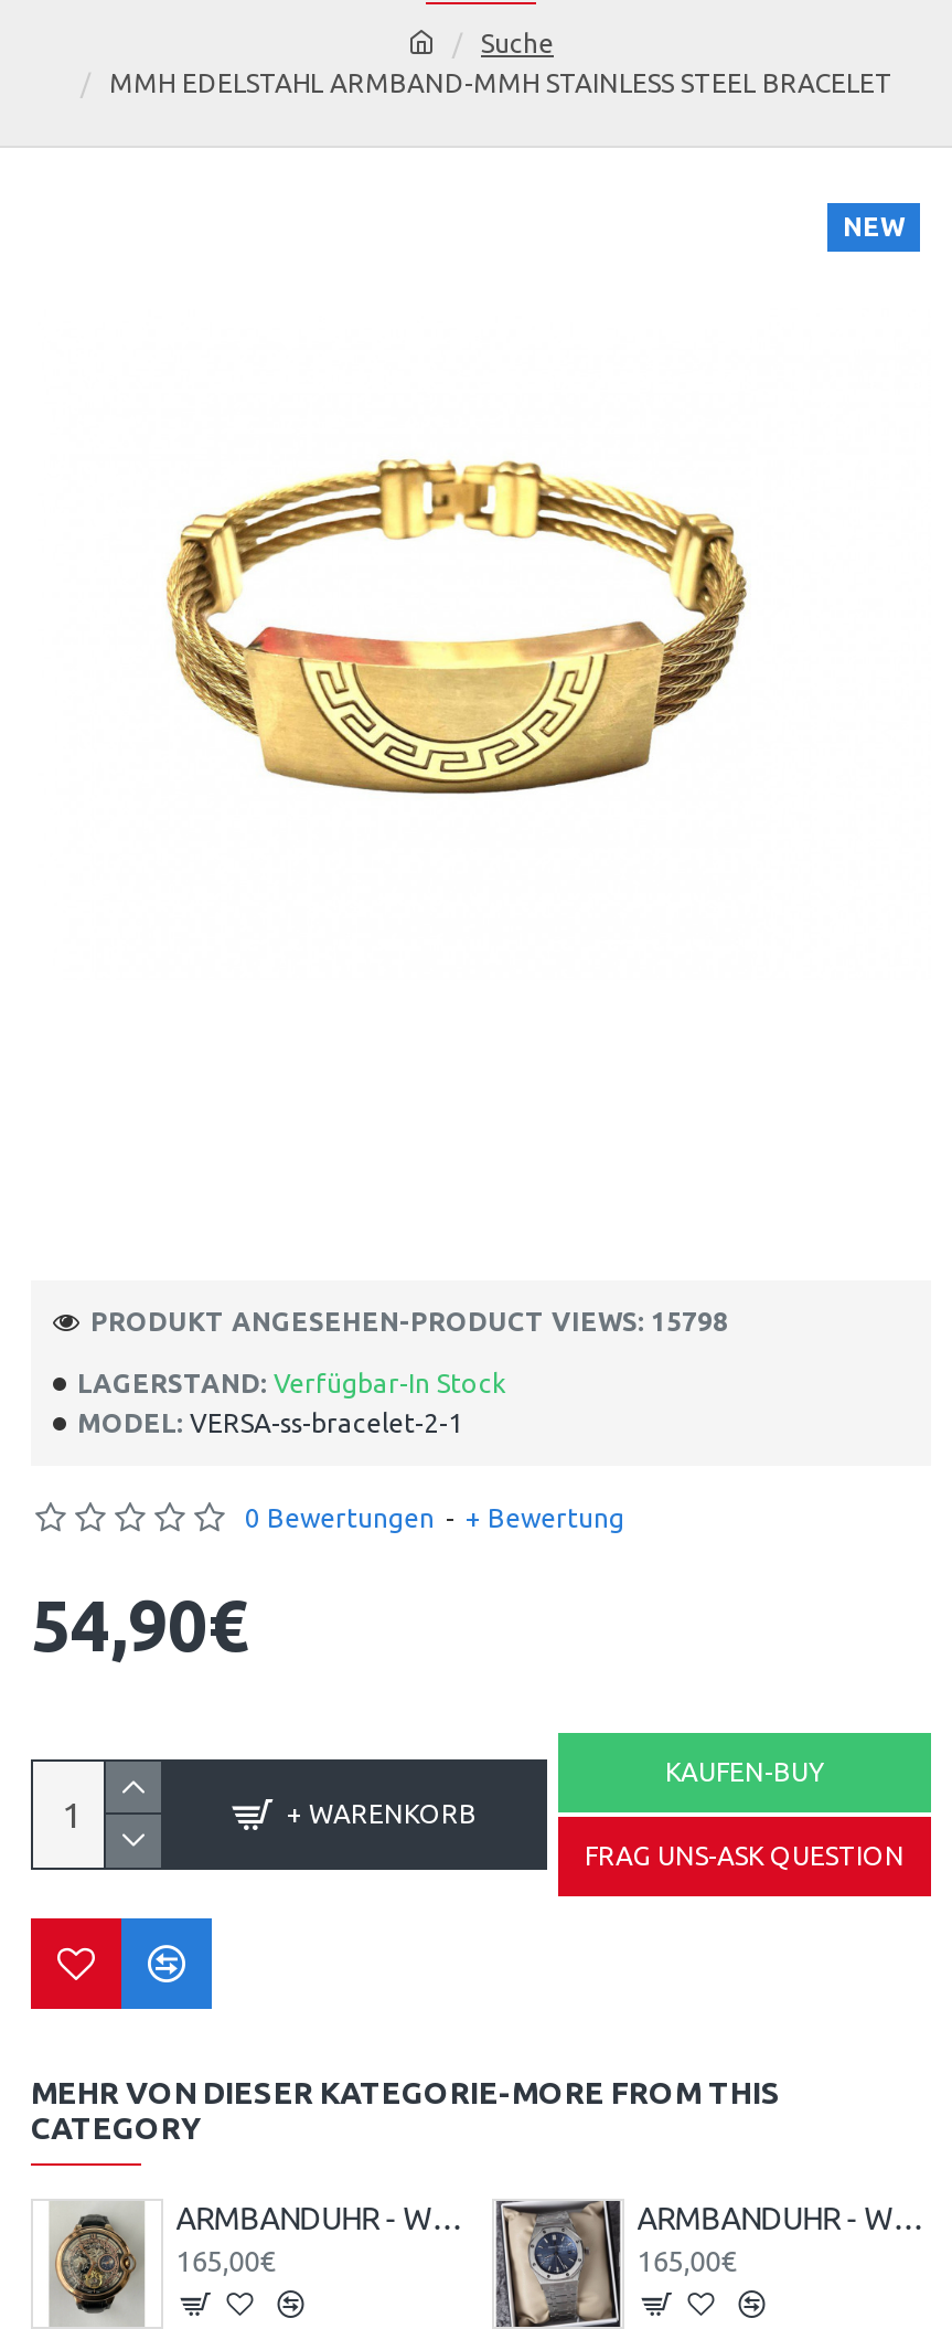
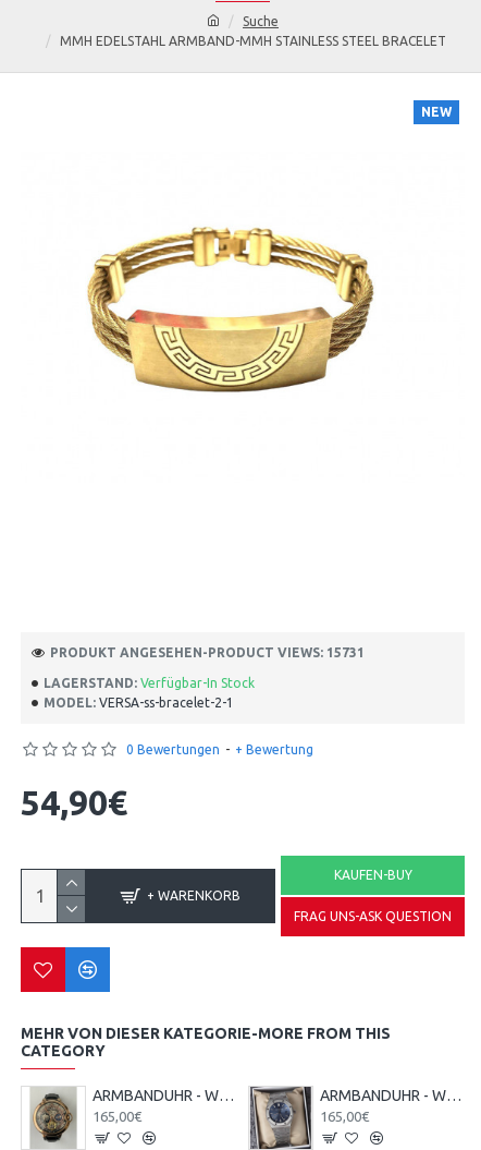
- PRODUKT ANGESEHEN-PRODUCT VIEWS: 15798
+ PRODUKT ANGESEHEN-PRODUCT VIEWS: 15731
